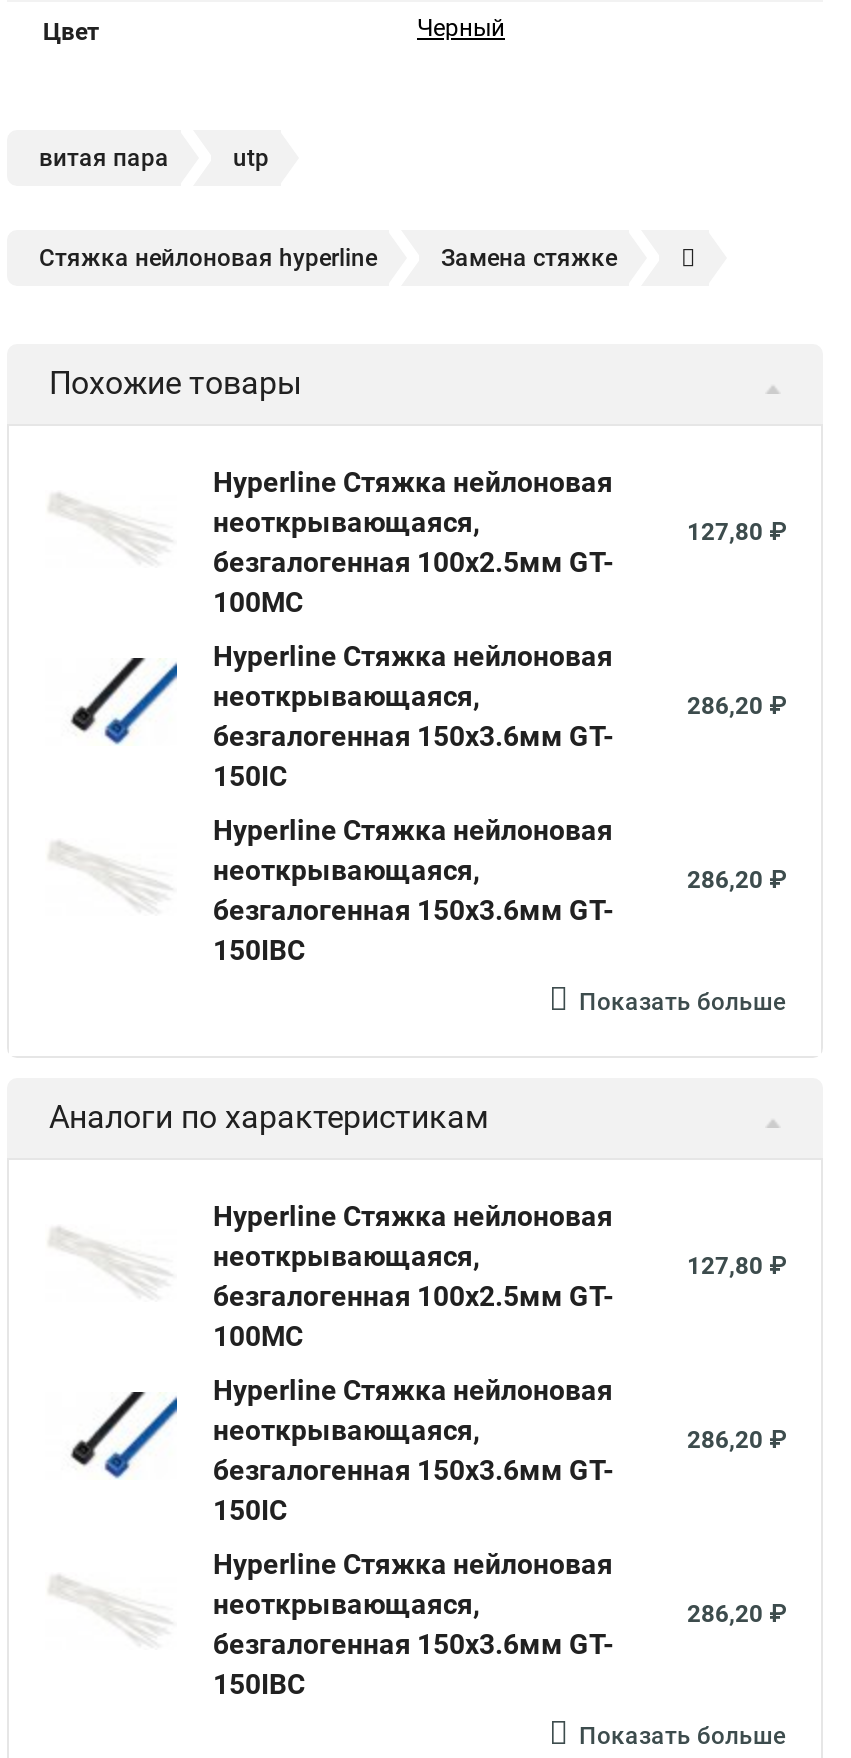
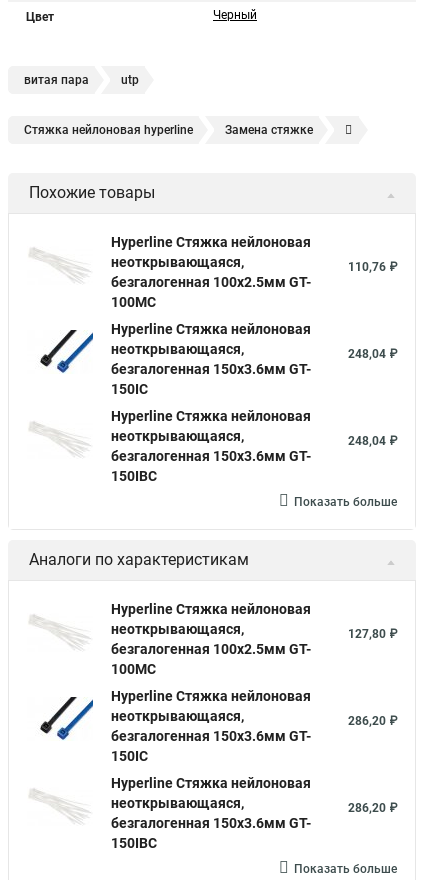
- 127,80 ₽
+ 110,76 ₽

- 286,20 ₽
+ 248,04 ₽

- 286,20 ₽
+ 248,04 ₽
